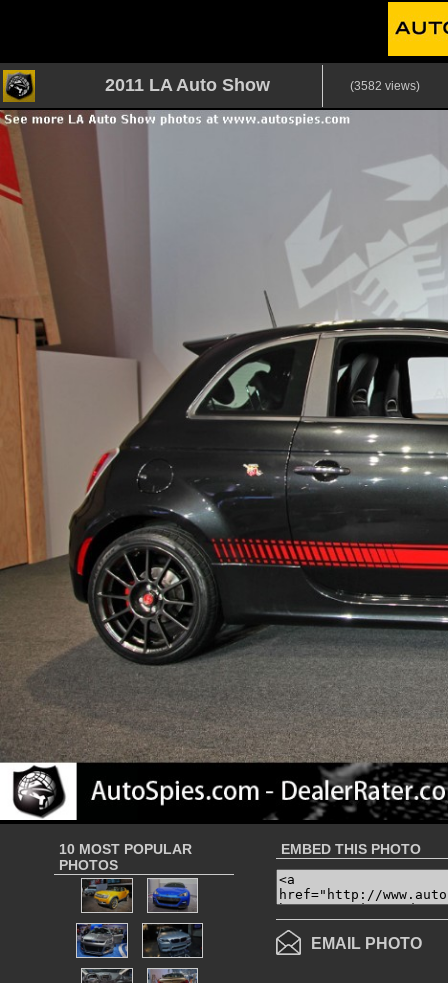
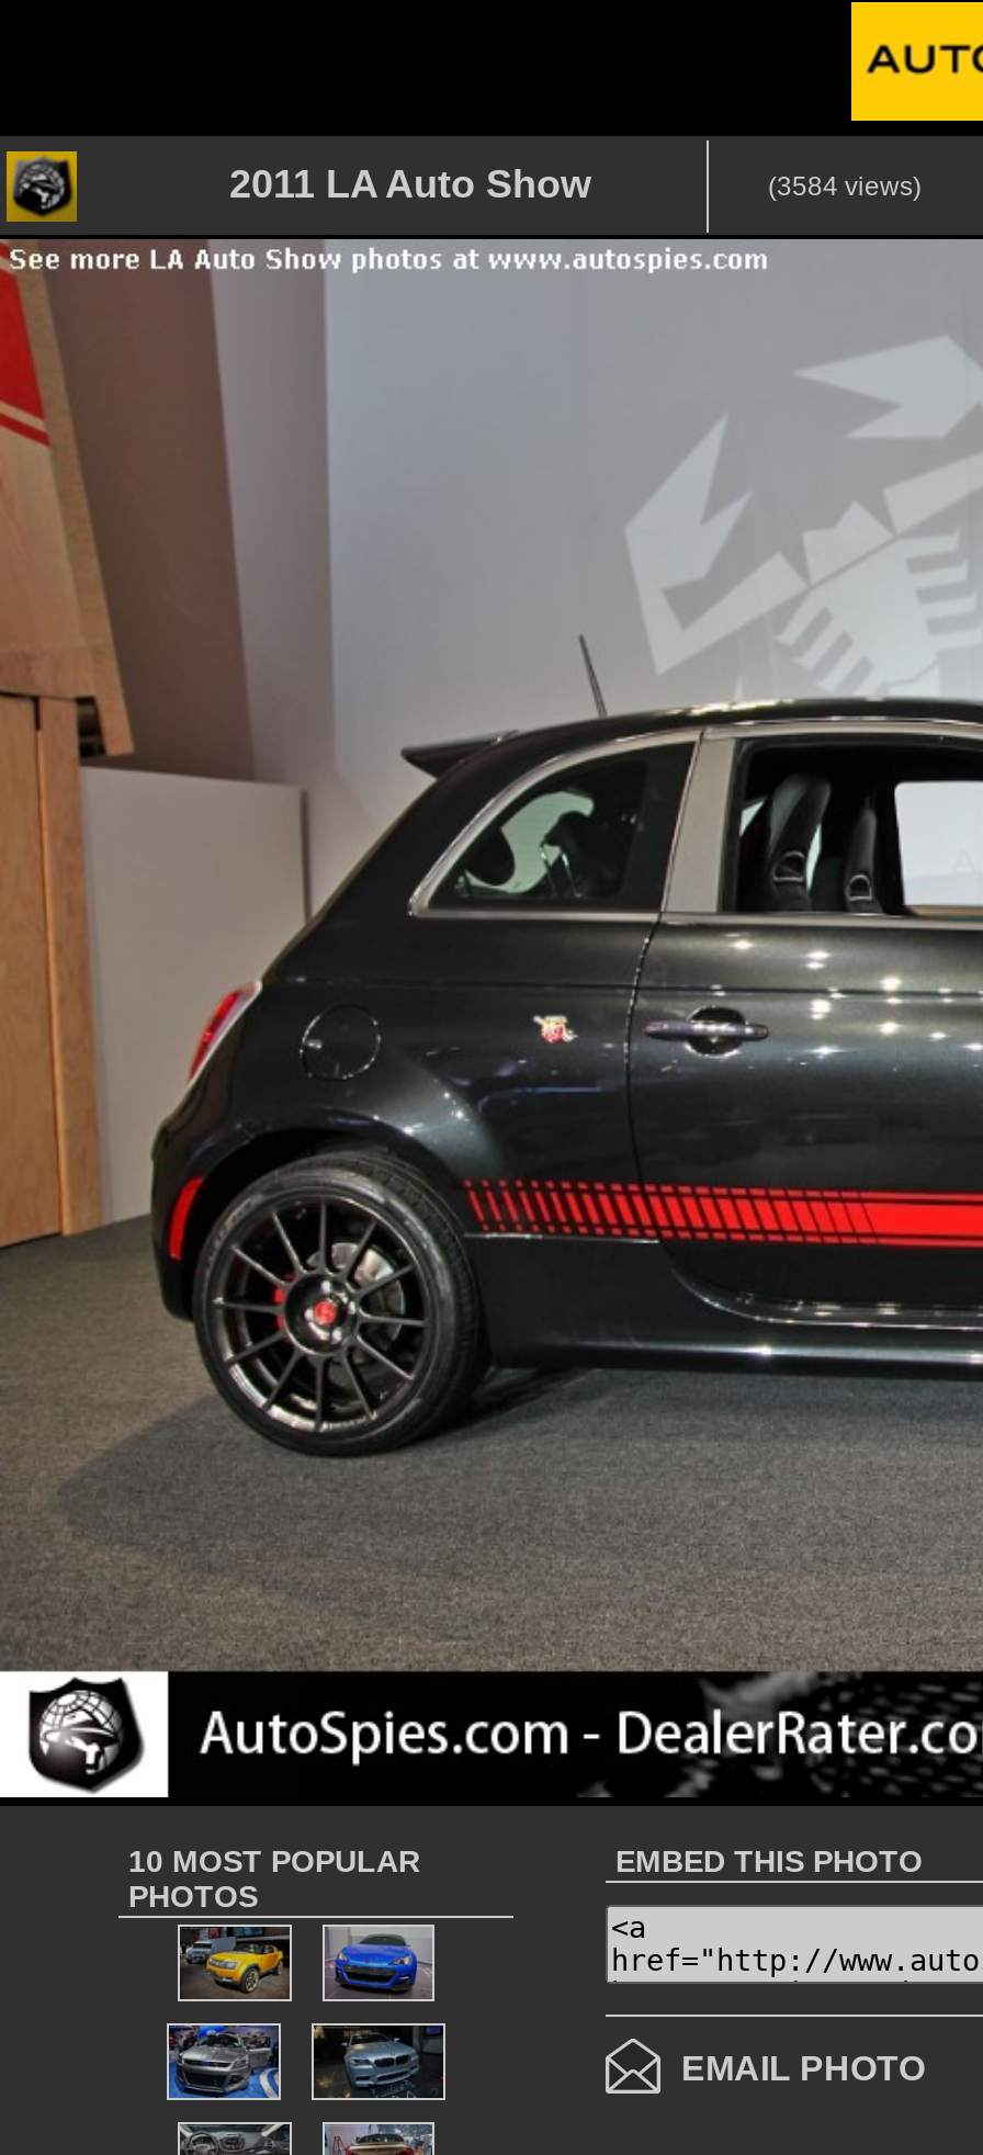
- (3582 views)
+ (3584 views)
